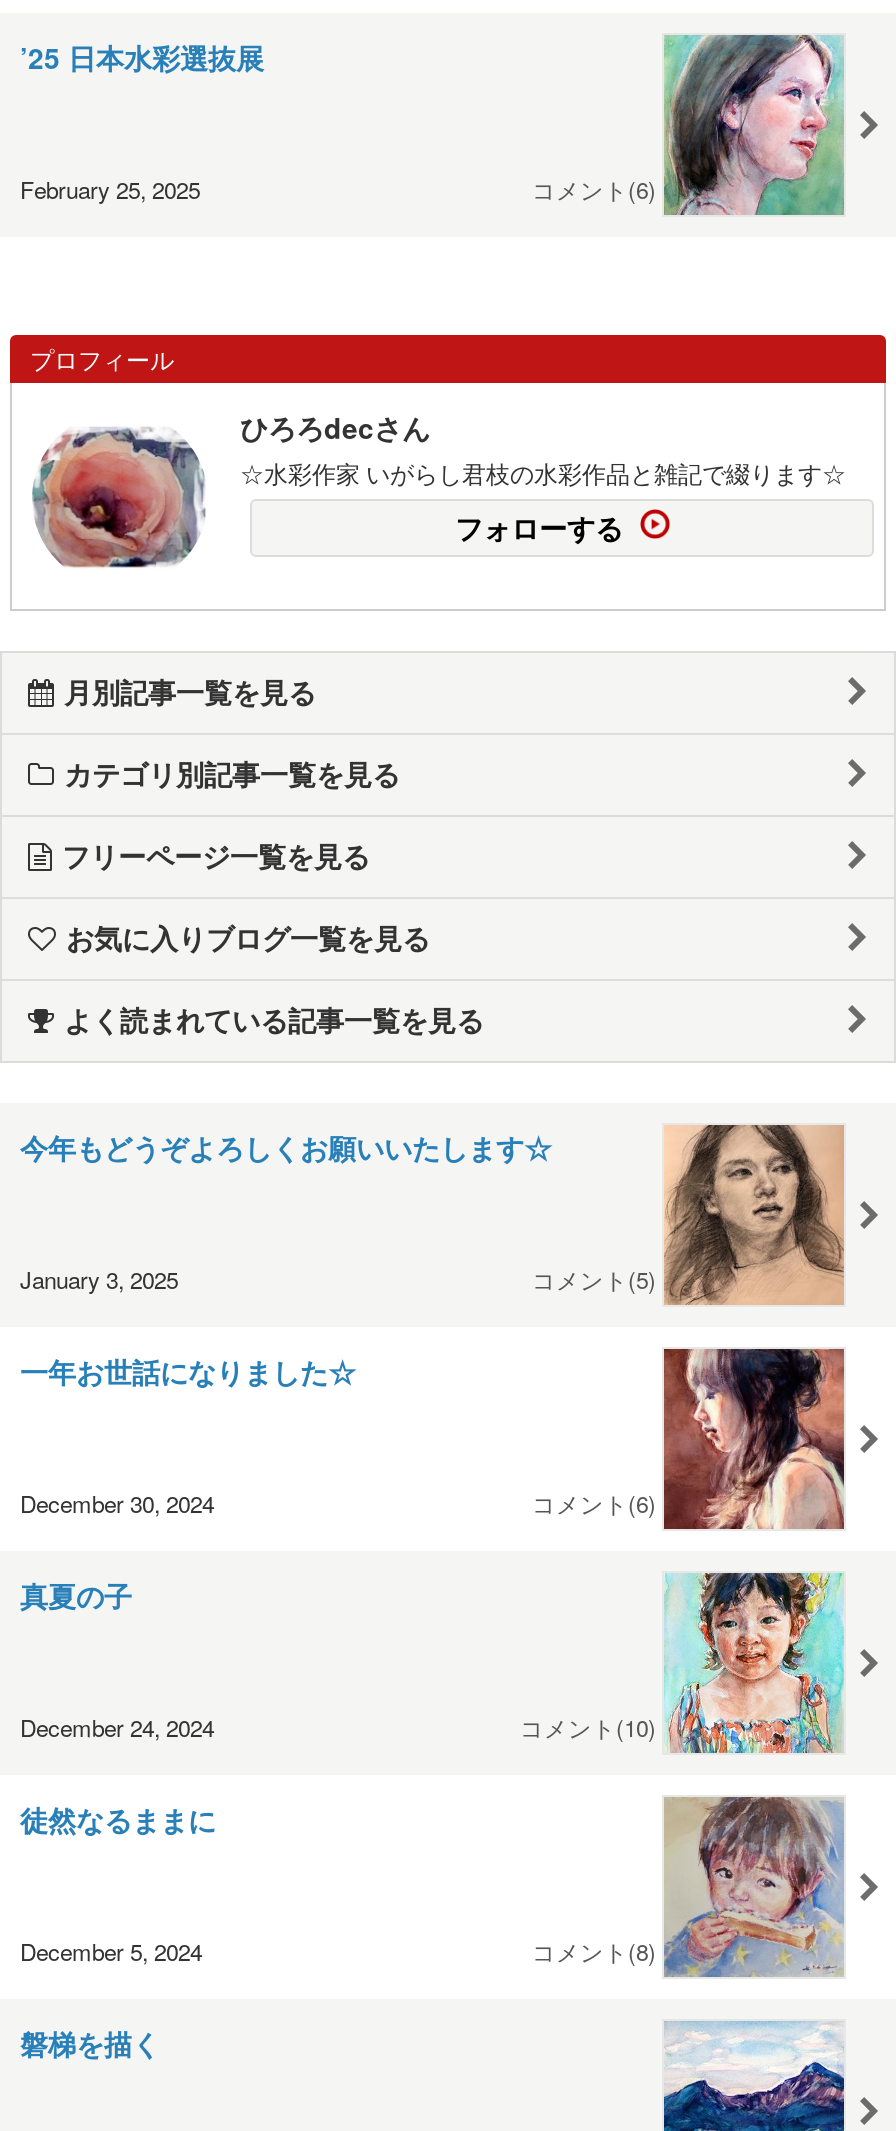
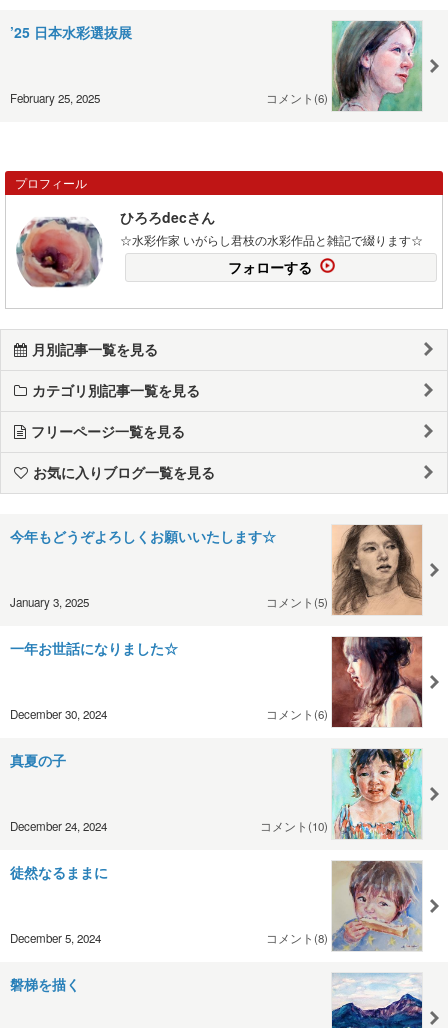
- よく読まれている記事一覧を見る
